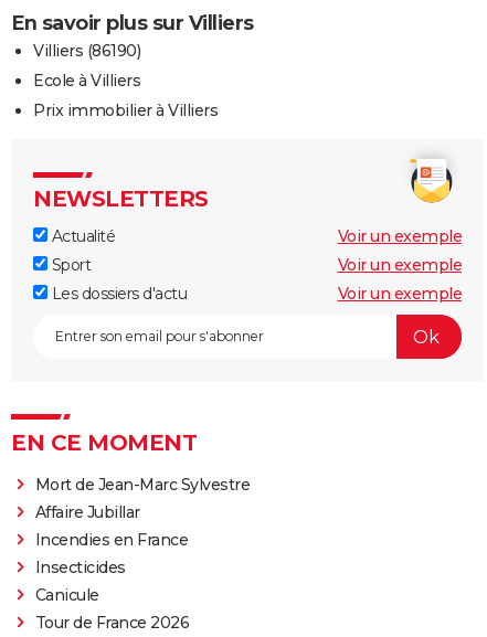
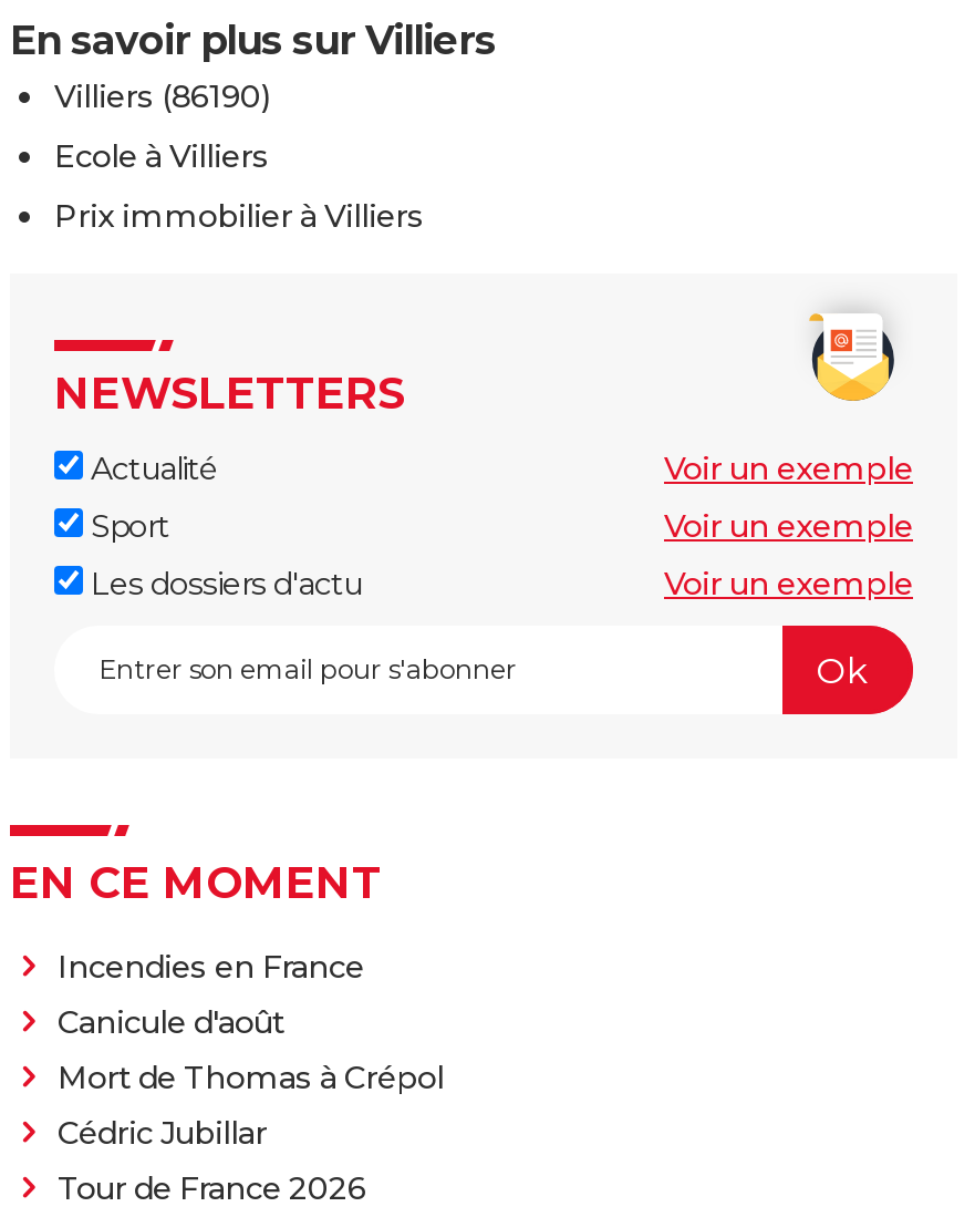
- Mort de Jean-Marc Sylvestre
- Affaire Jubillar

moved up: Incendies en France

- Insecticides
- Canicule
+ Canicule d'août
+ Mort de Thomas à Crépol
+ Cédric Jubillar
